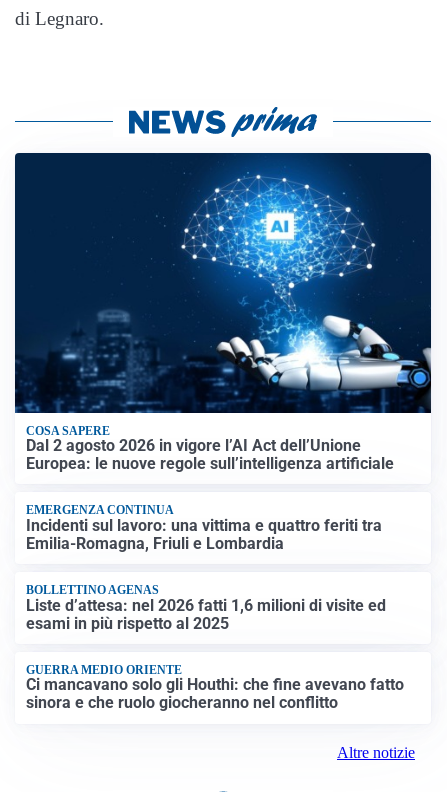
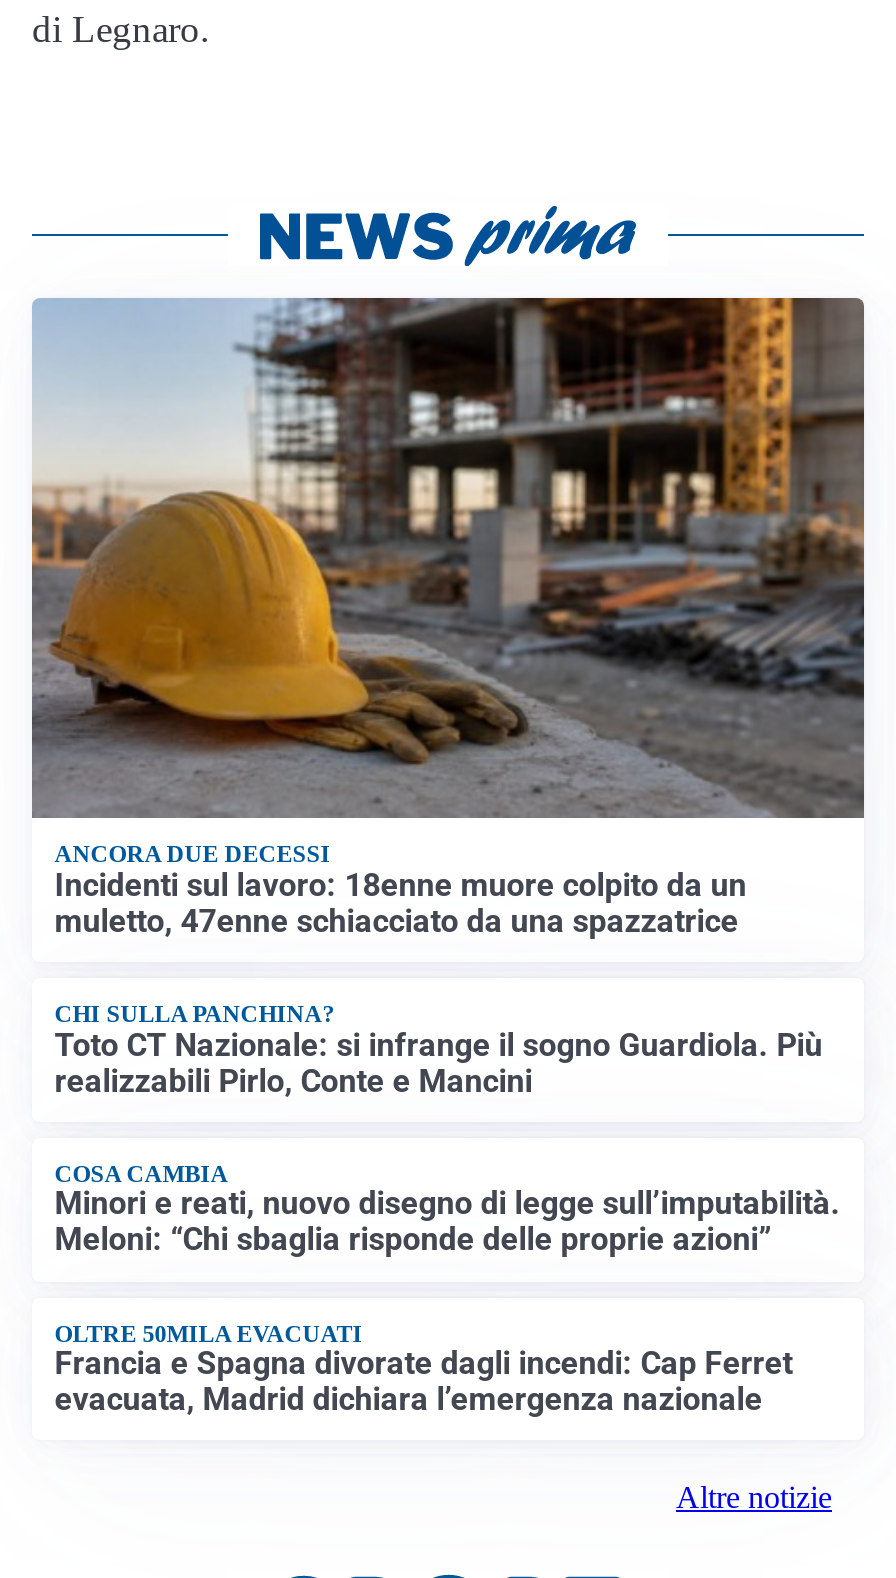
- [image]
- COSA SAPERE
- Dal 2 agosto 2026 in vigore l’AI Act dell’Unione
- Europea: le nuove regole sull’intelligenza artificiale
+ [image]
+ ANCORA DUE DECESSI
+ Incidenti sul lavoro: 18enne muore colpito da un
+ muletto, 47enne schiacciato da una spazzatrice

- EMERGENZA CONTINUA
- Incidenti sul lavoro: una vittima e quattro feriti tra
- Emilia-Romagna, Friuli e Lombardia
+ CHI SULLA PANCHINA?
+ Toto CT Nazionale: si infrange il sogno Guardiola. Più
+ realizzabili Pirlo, Conte e Mancini

- BOLLETTINO AGENAS
- Liste d’attesa: nel 2026 fatti 1,6 milioni di visite ed
- esami in più rispetto al 2025
+ COSA CAMBIA
+ Minori e reati, nuovo disegno di legge sull’imputabilità.
+ Meloni: “Chi sbaglia risponde delle proprie azioni”

- GUERRA MEDIO ORIENTE
- Ci mancavano solo gli Houthi: che fine avevano fatto
- sinora e che ruolo giocheranno nel conflitto
+ OLTRE 50MILA EVACUATI
+ Francia e Spagna divorate dagli incendi: Cap Ferret
+ evacuata, Madrid dichiara l’emergenza nazionale
